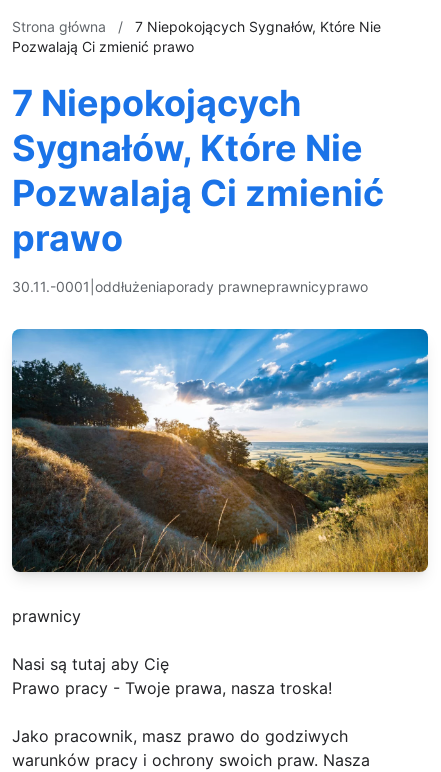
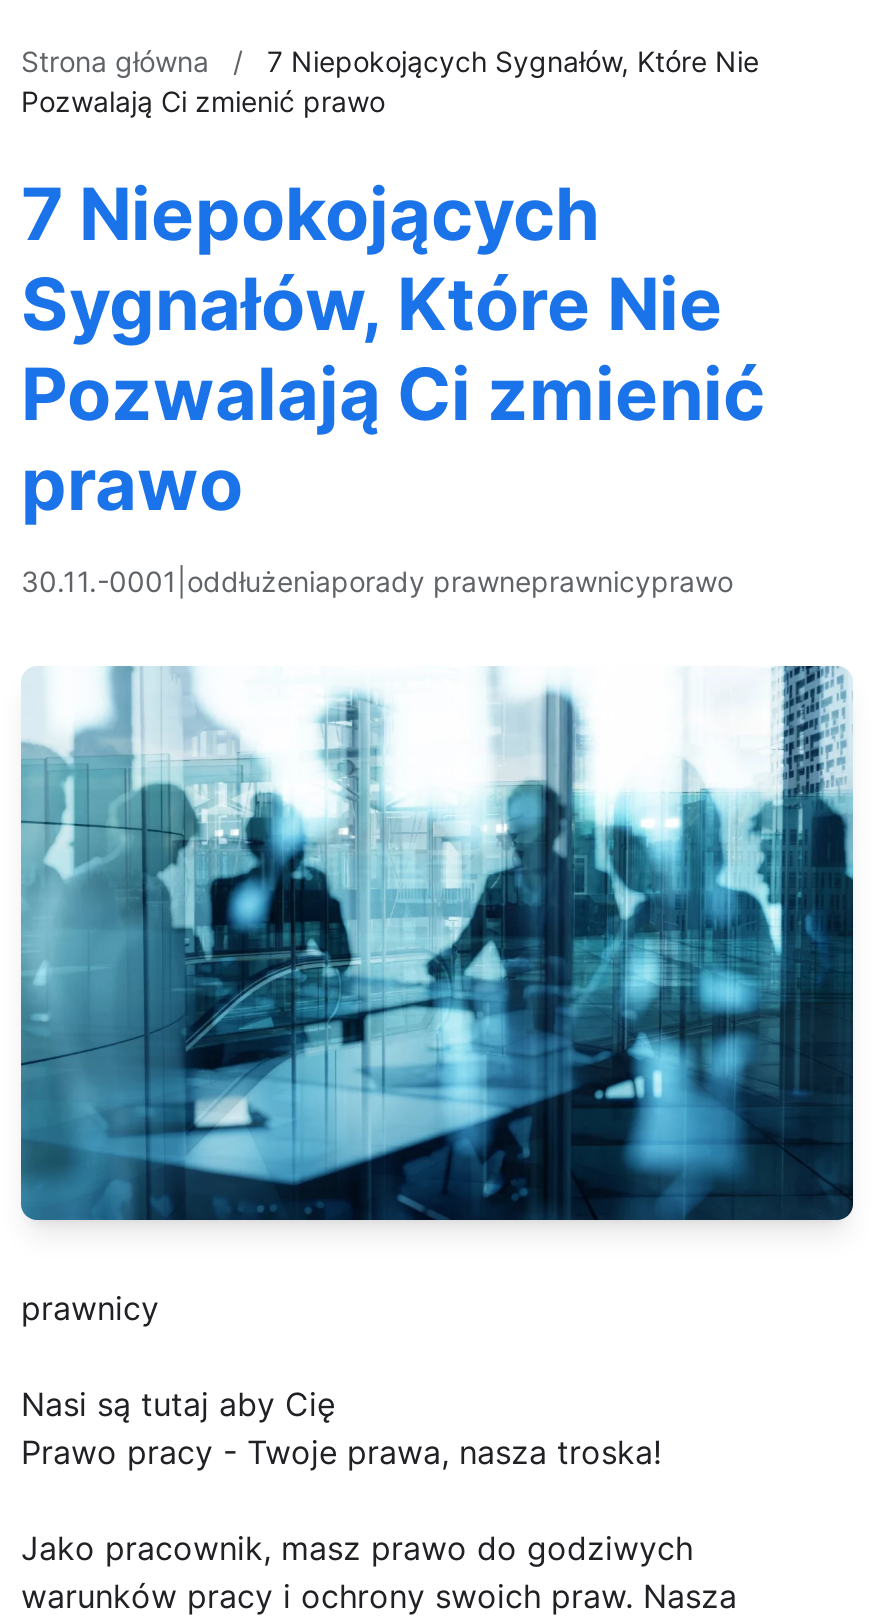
- [image]
+ [image]
